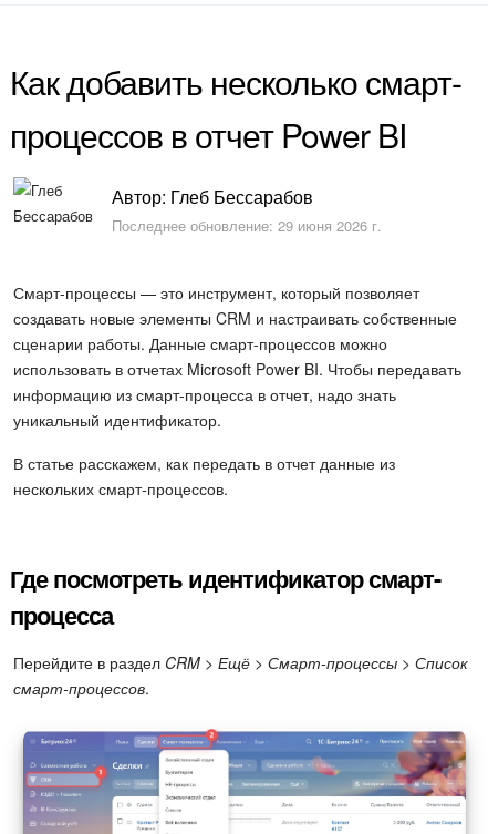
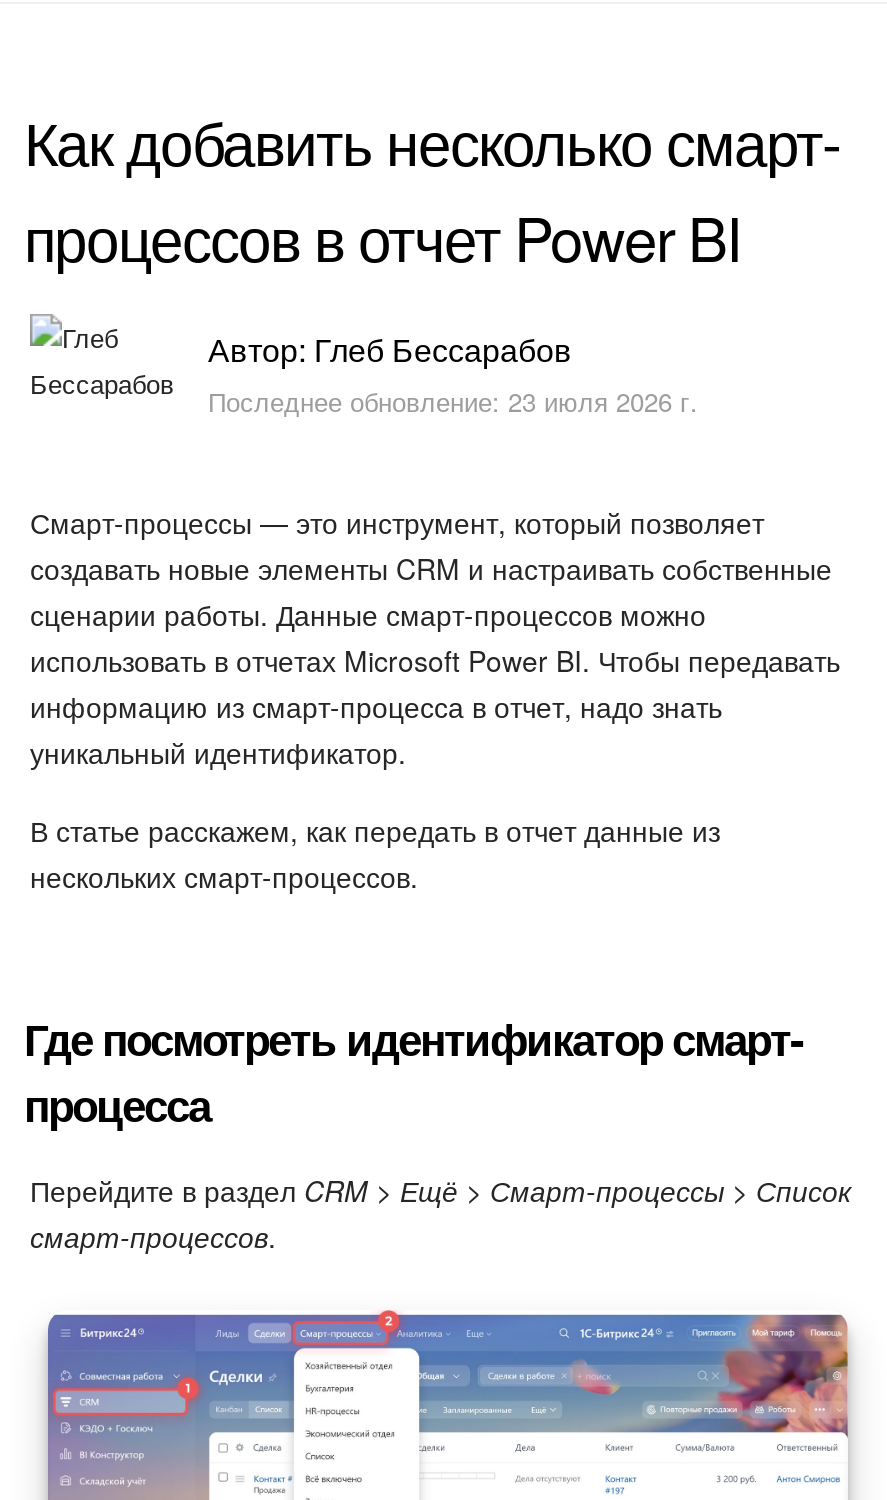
- Последнее обновление: 29 июня 2026 г.
+ Последнее обновление: 23 июля 2026 г.
